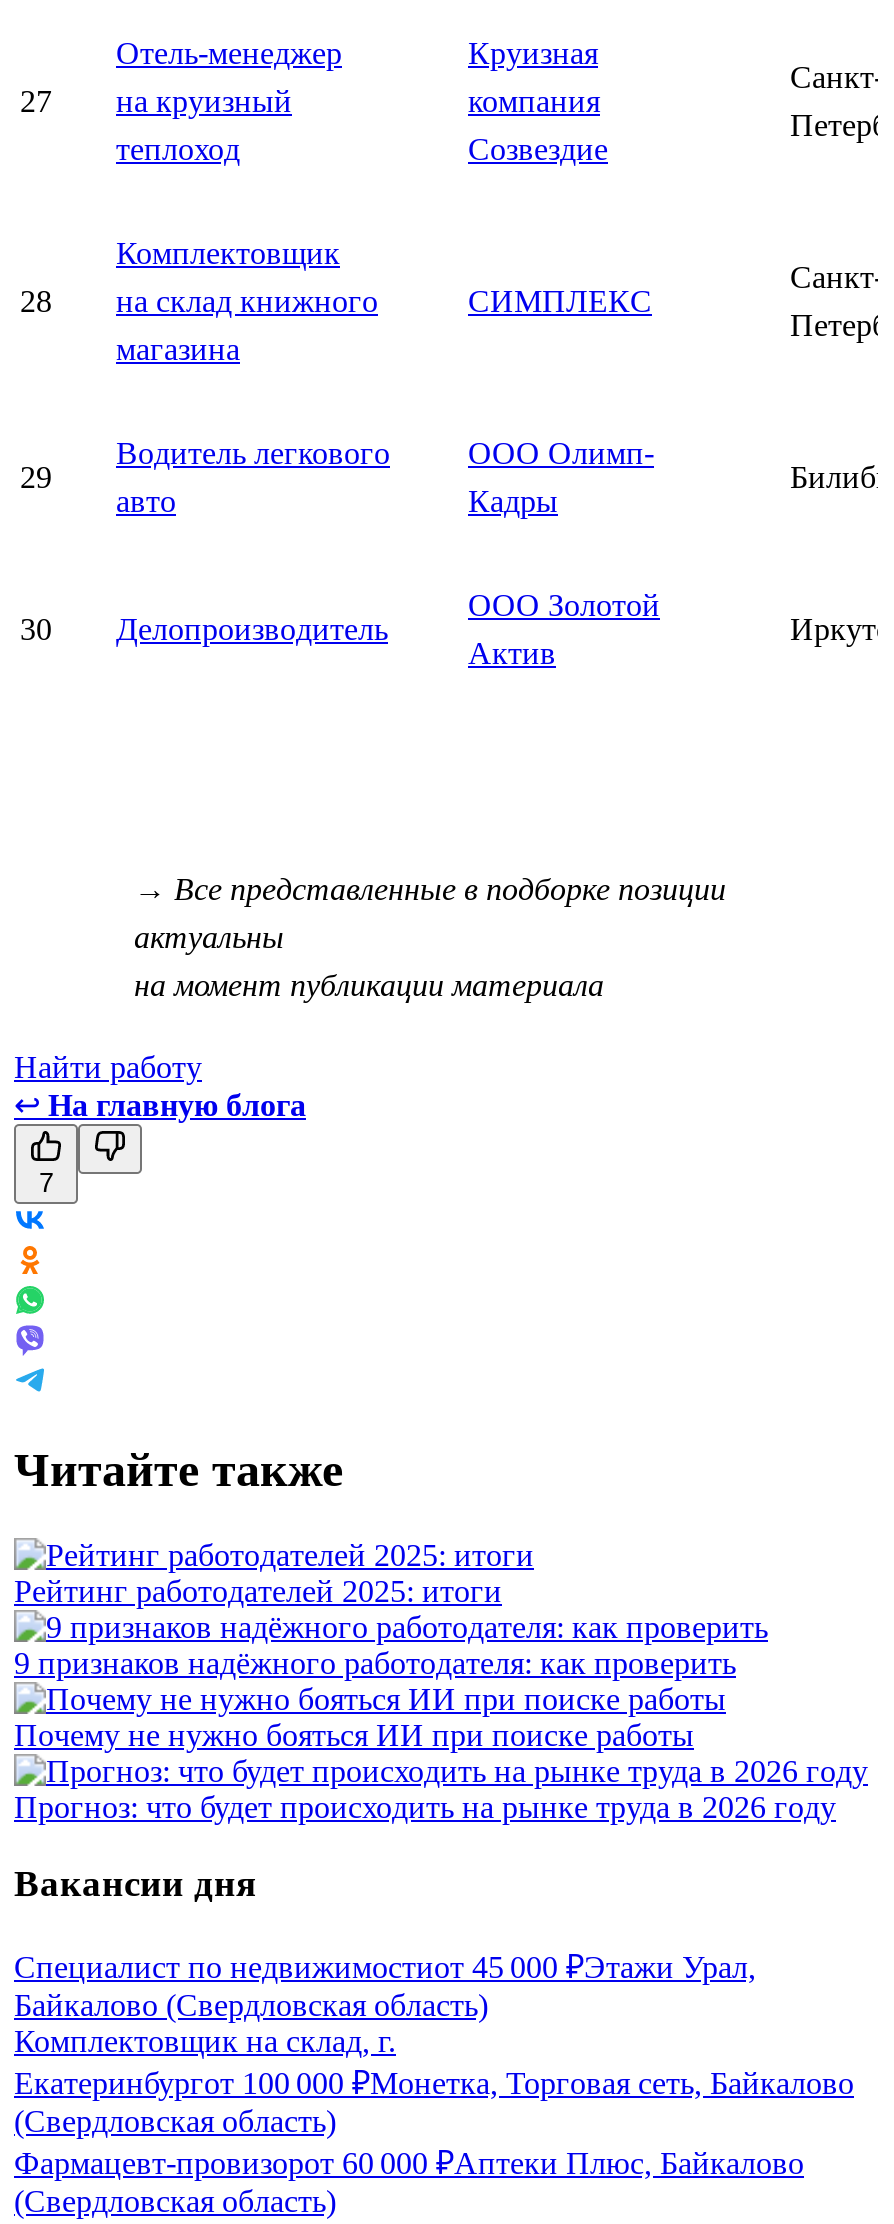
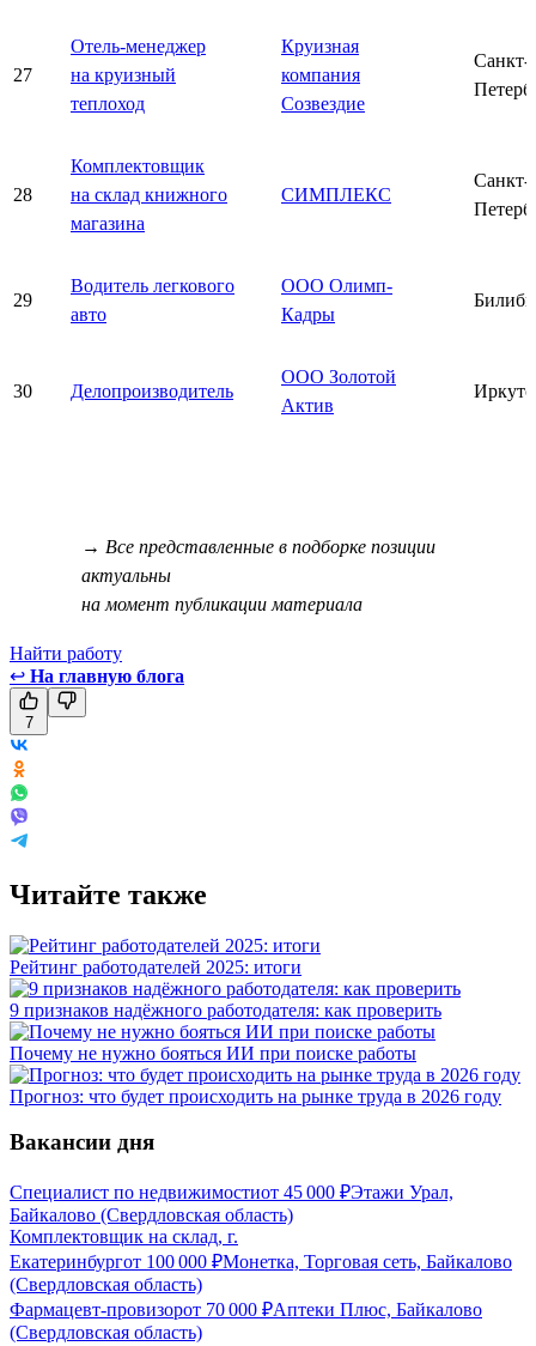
- Фармацевт-провизорот 60 000 ₽Аптеки Плюс, Байкалово
+ Фармацевт-провизорот 70 000 ₽Аптеки Плюс, Байкалово
